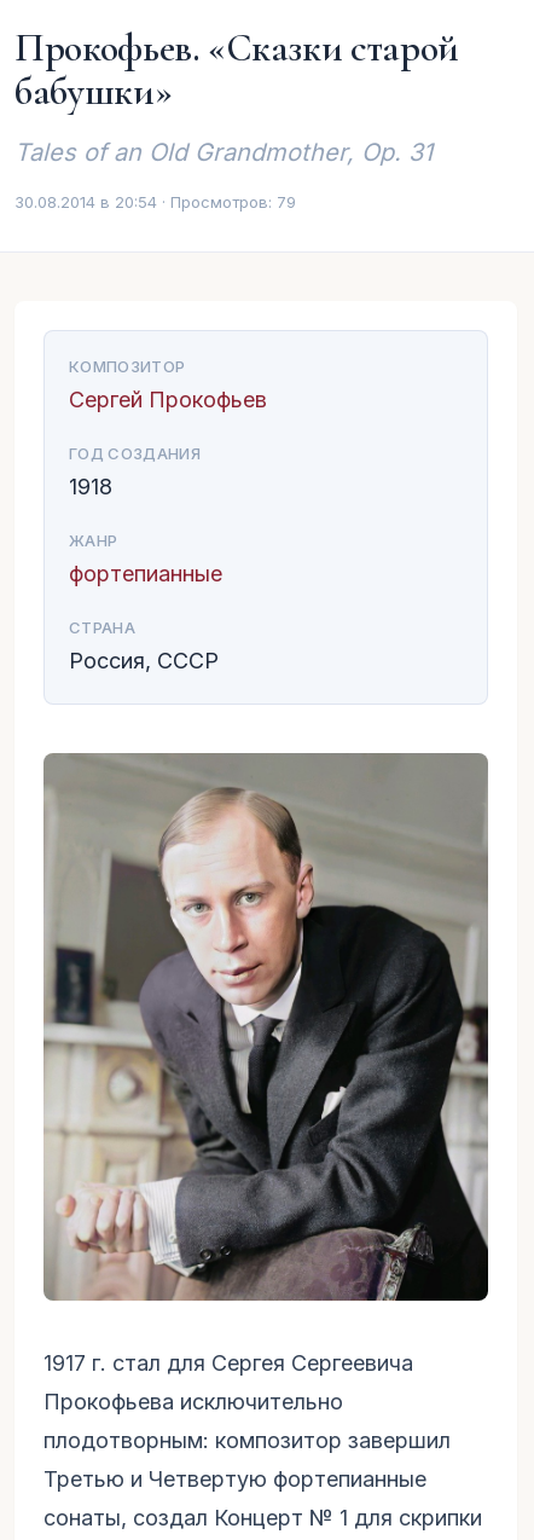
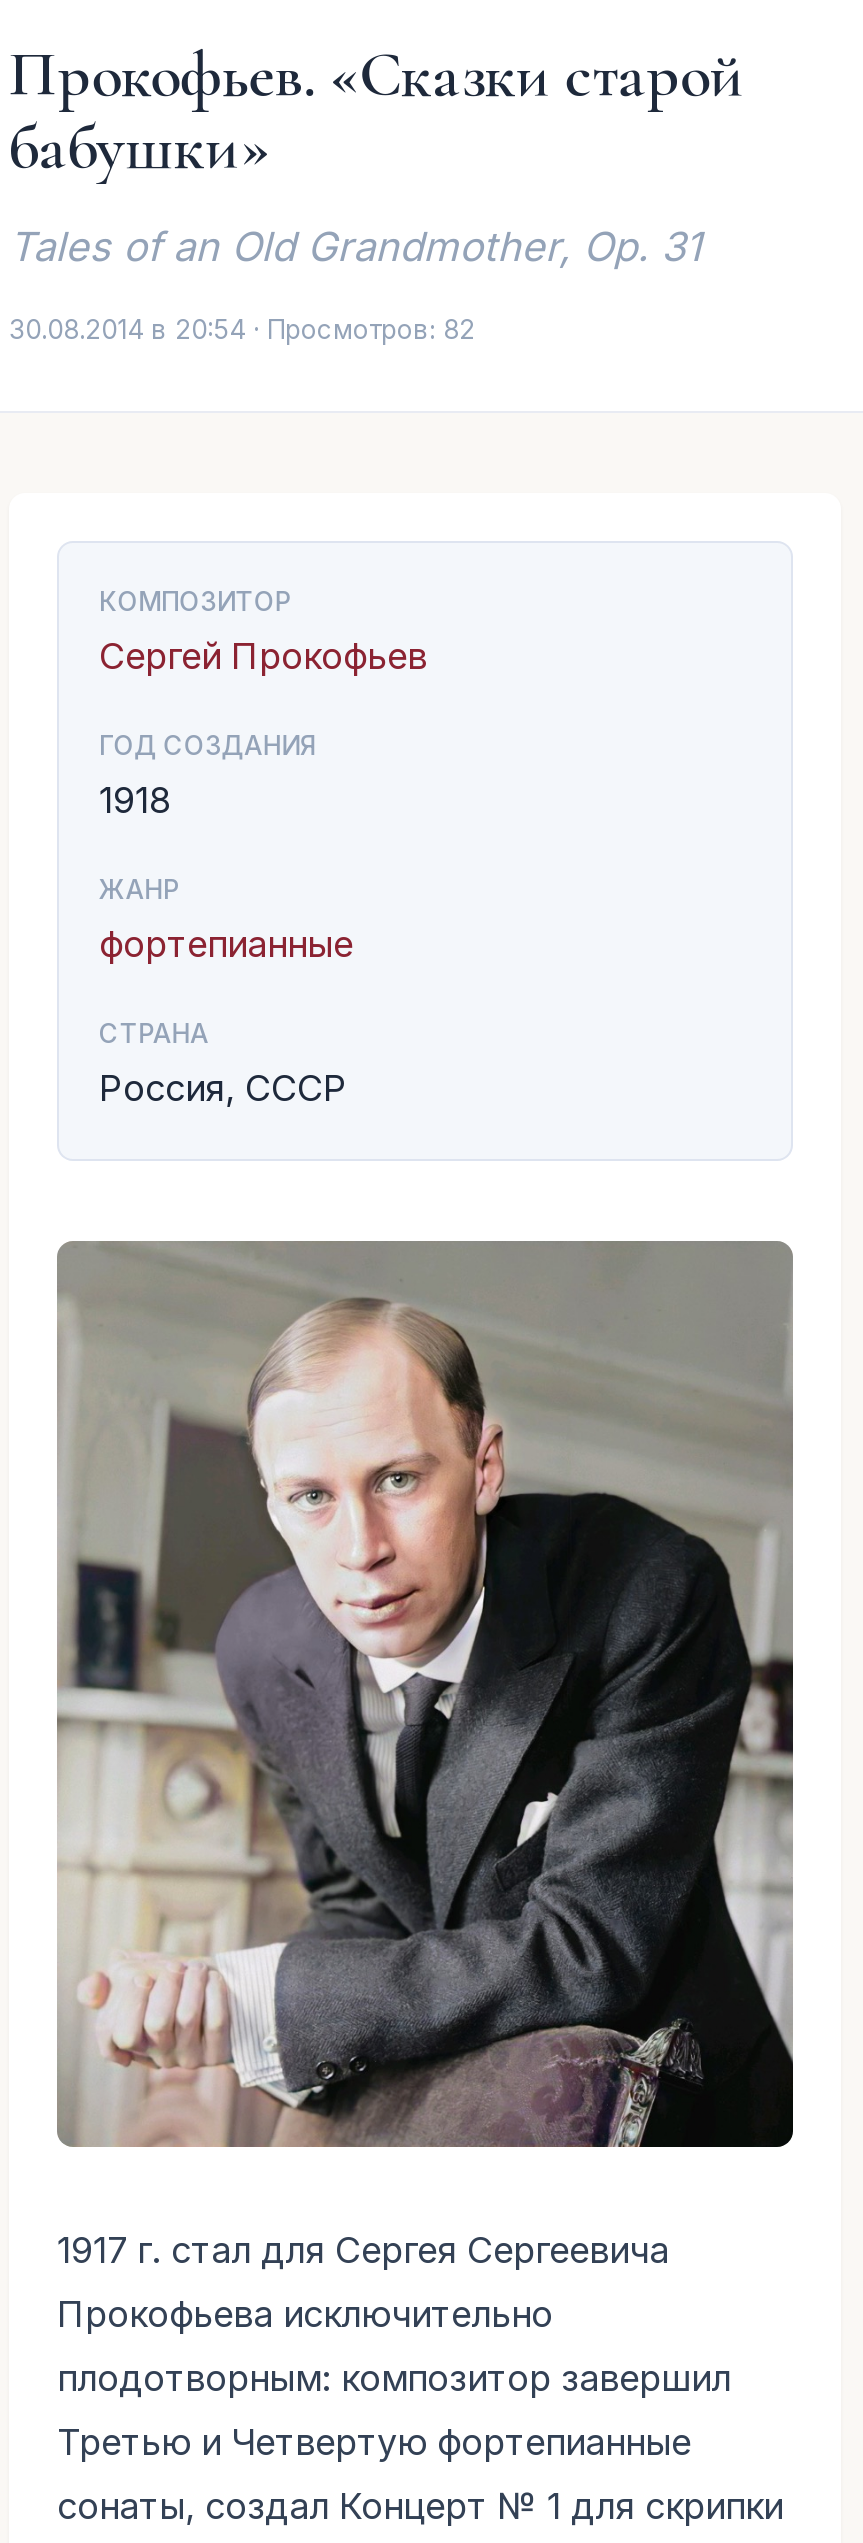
- 30.08.2014 в 20:54 · Просмотров: 79
+ 30.08.2014 в 20:54 · Просмотров: 82
